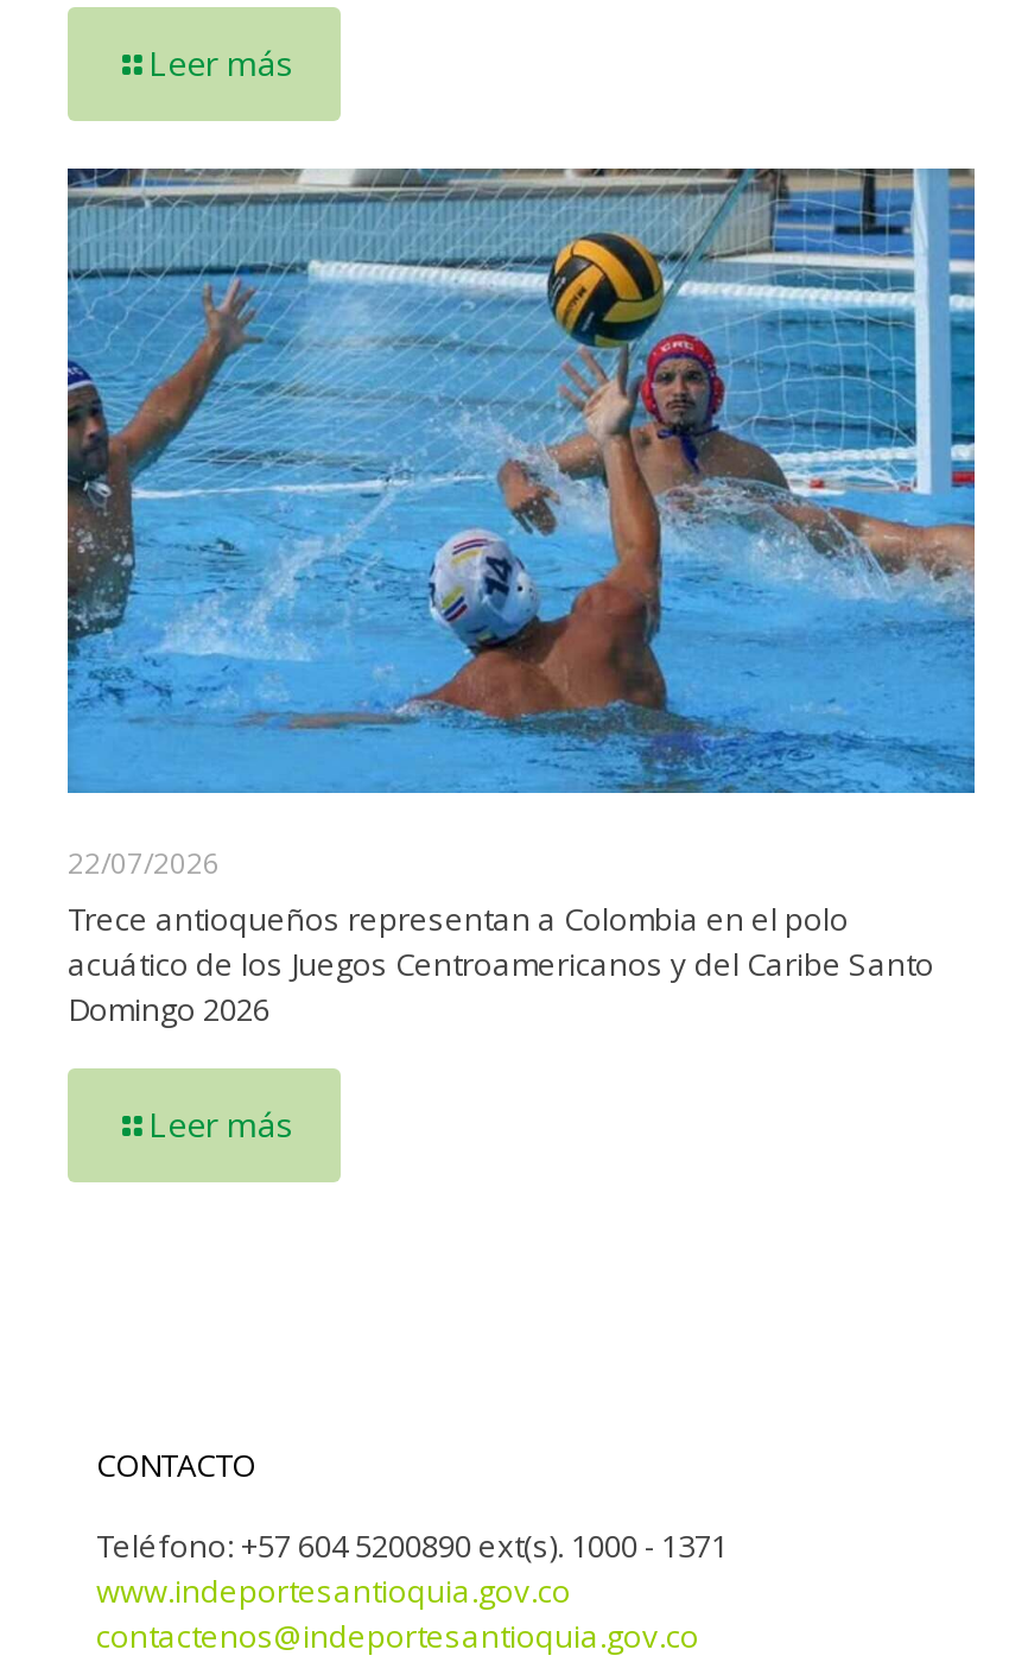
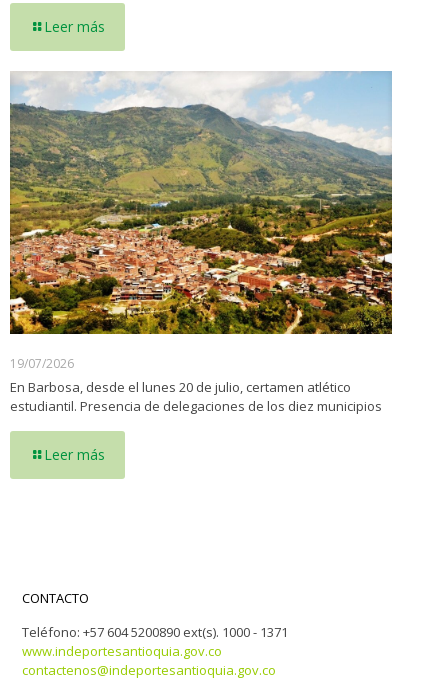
- [image]
- 22/07/2026
- Trece antioqueños representan a Colombia en el polo
- acuático de los Juegos Centroamericanos y del Caribe Santo
- Domingo 2026
+ [image]
+ 19/07/2026
+ En Barbosa, desde el lunes 20 de julio, certamen atlético
+ estudiantil. Presencia de delegaciones de los diez municipios
